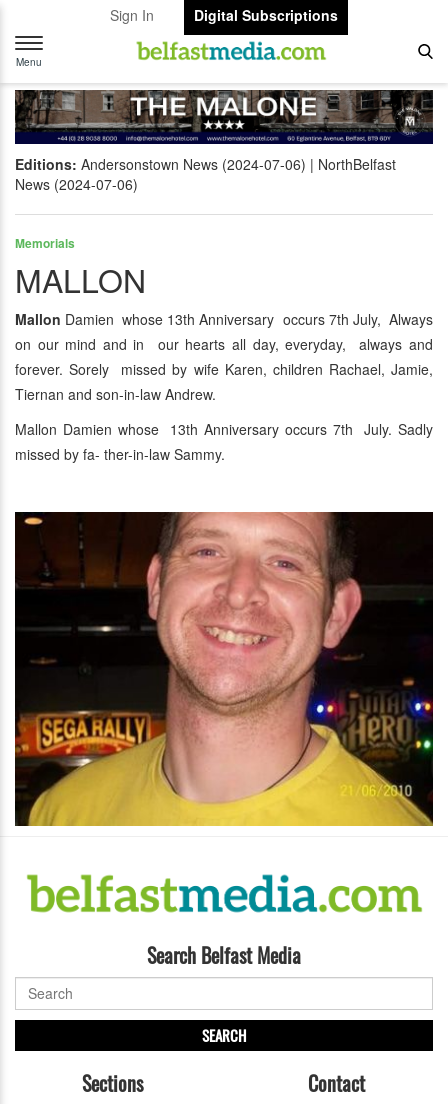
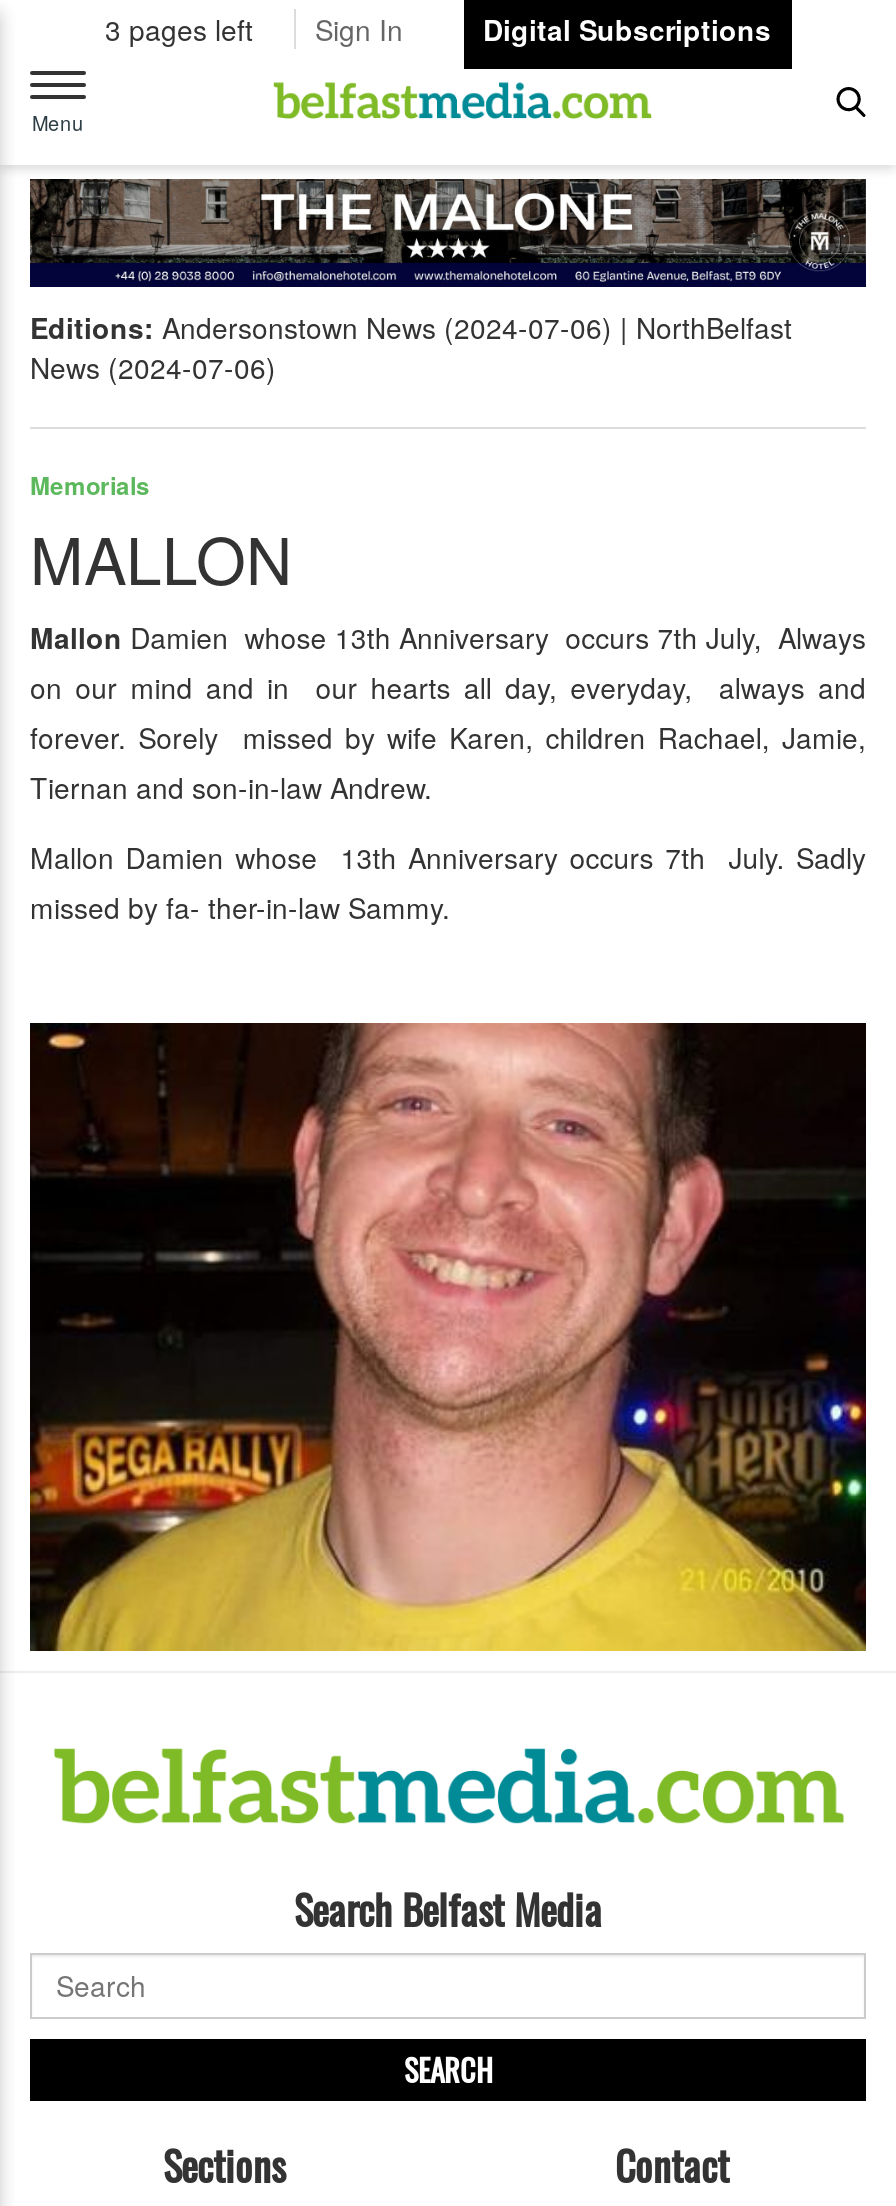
+ 3 pages left
